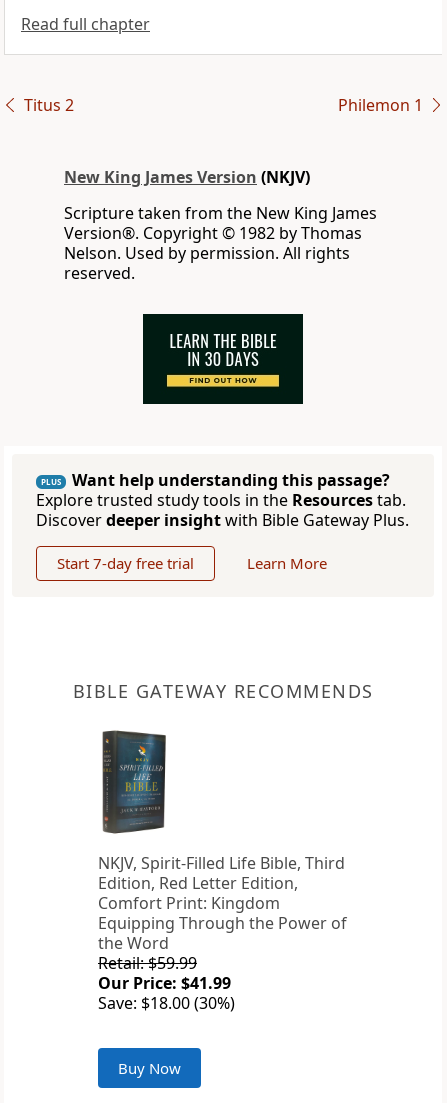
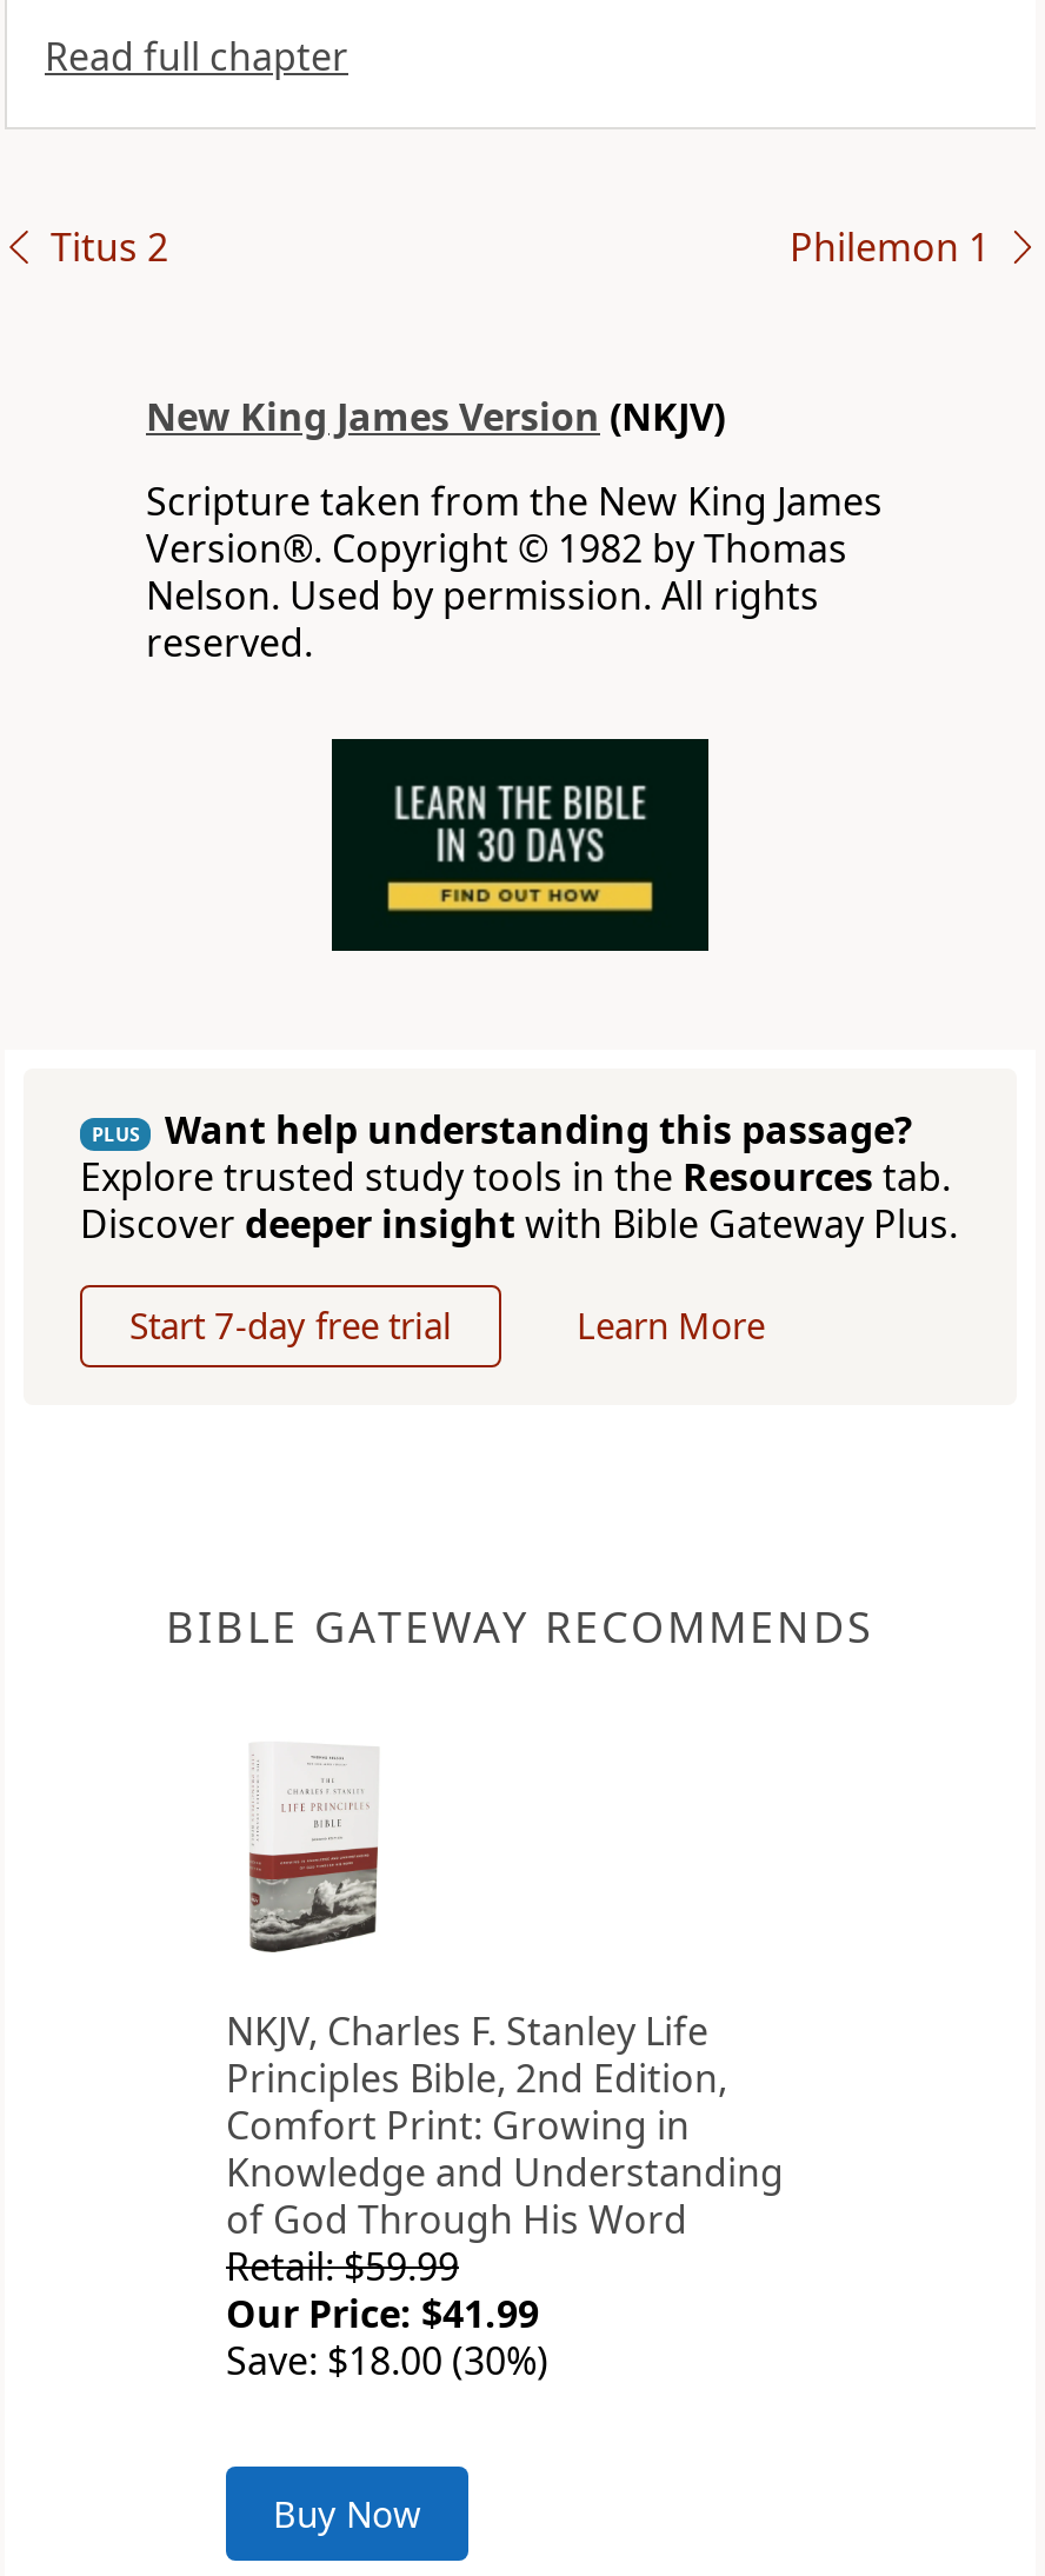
- [image]
- NKJV, Spirit-Filled Life Bible, Third
- Edition, Red Letter Edition,
- Comfort Print: Kingdom
- Equipping Through the Power of
- the Word
+ [image]
+ NKJV, Charles F. Stanley Life
+ Principles Bible, 2nd Edition,
+ Comfort Print: Growing in
+ Knowledge and Understanding
+ of God Through His Word
